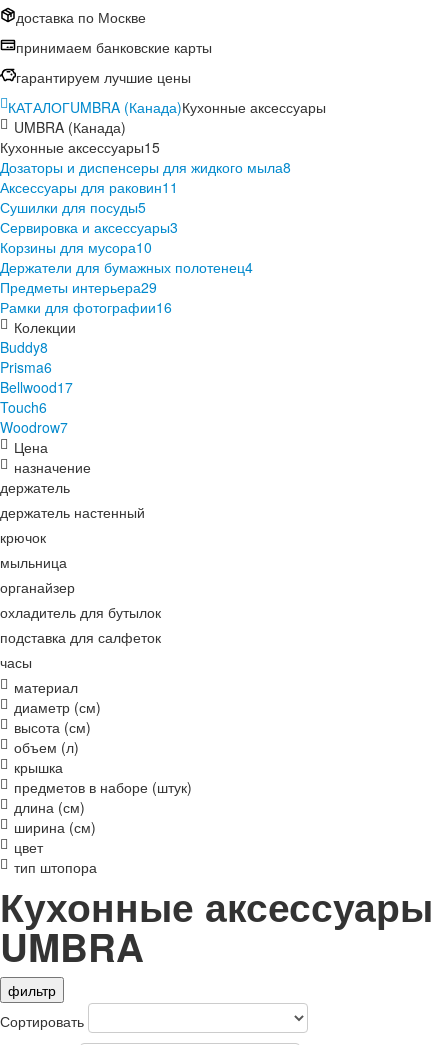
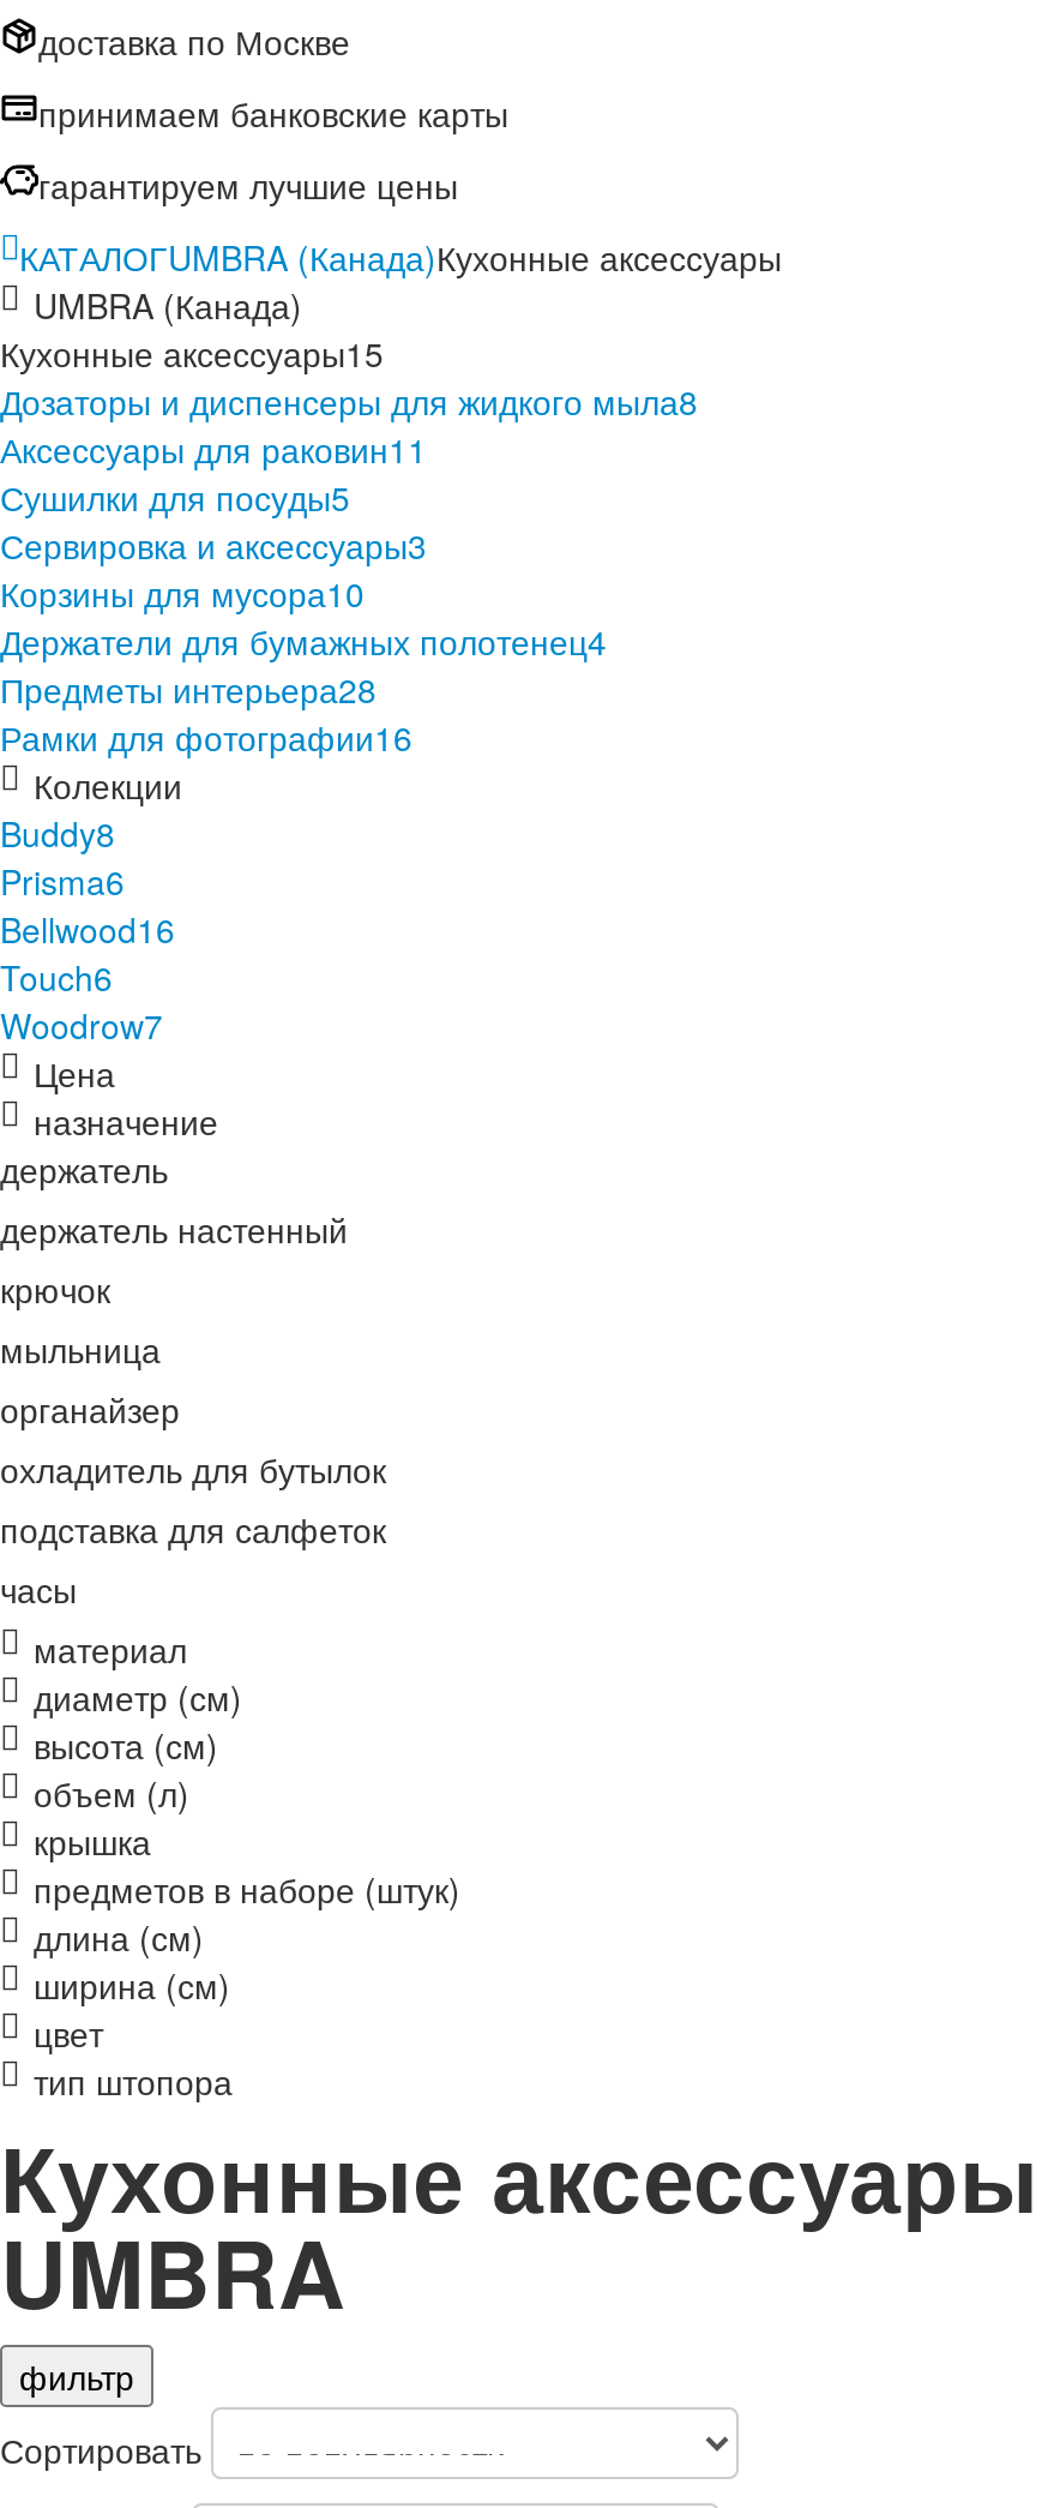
- Предметы интерьера29
+ Предметы интерьера28

- Bellwood17
+ Bellwood16
